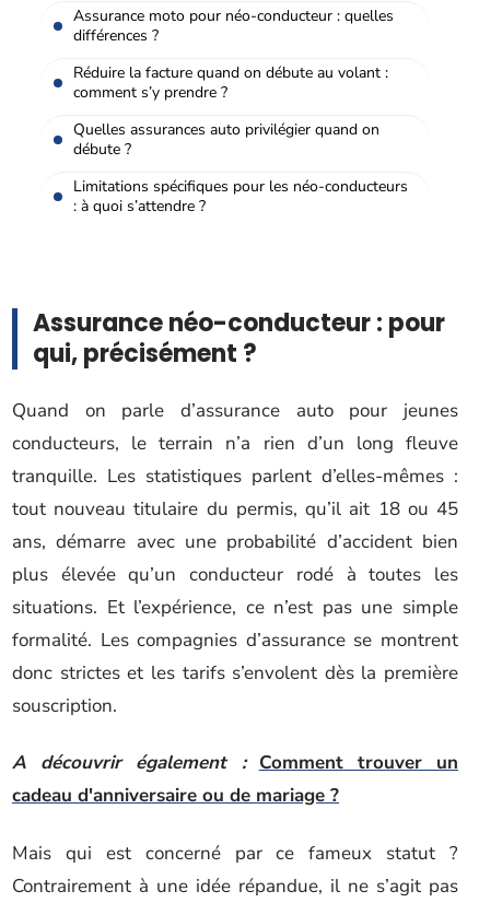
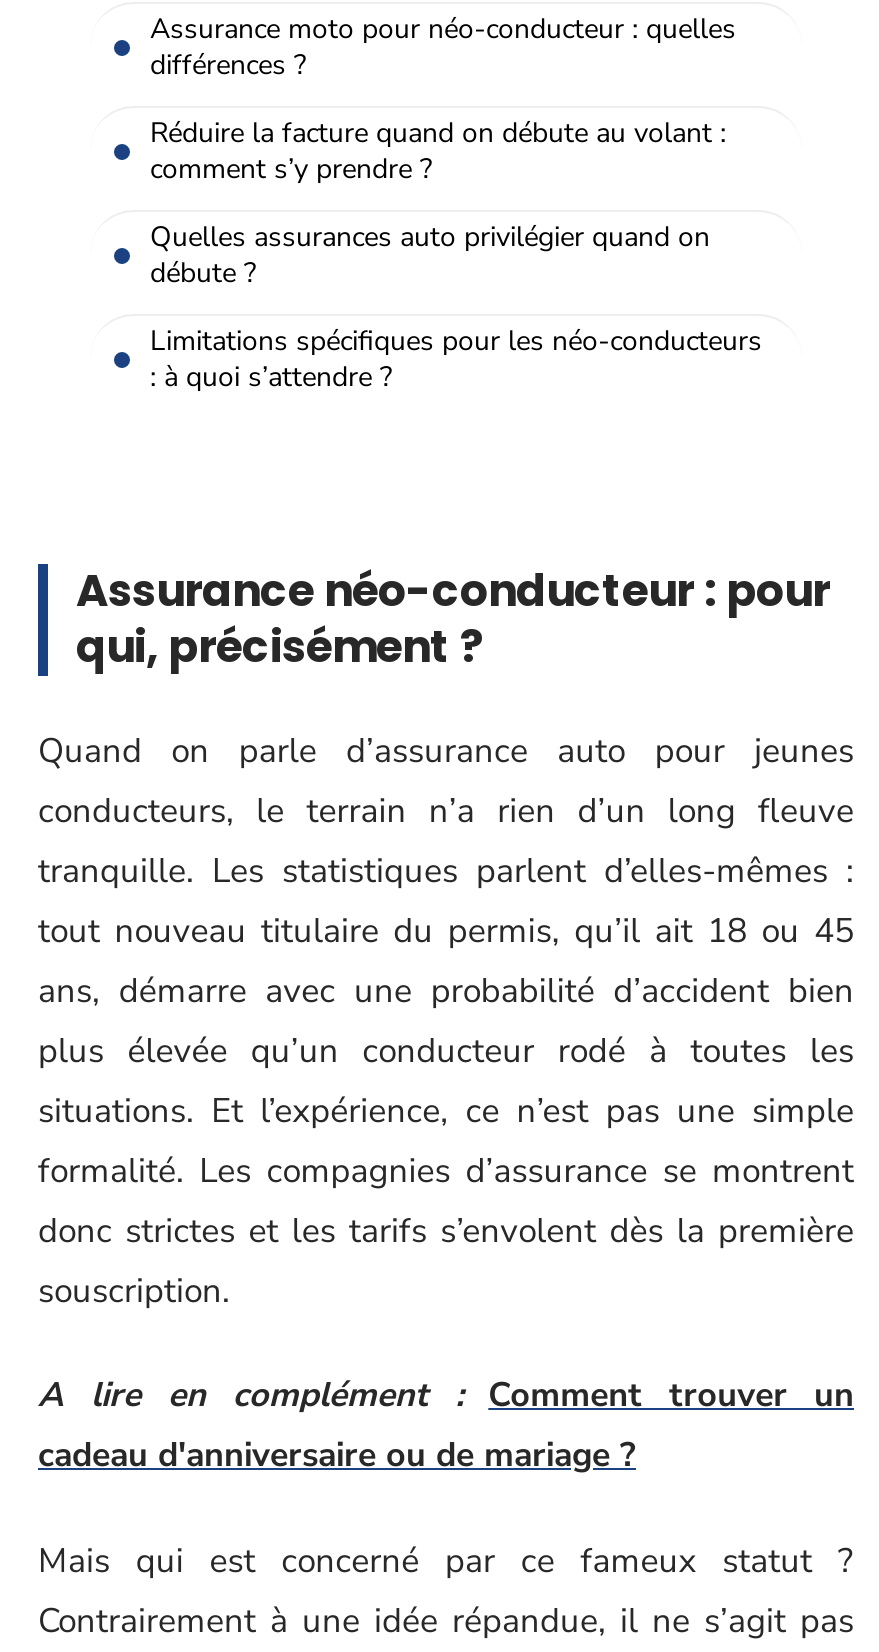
- A découvrir également : Comment trouver un
+ A lire en complément : Comment trouver un
